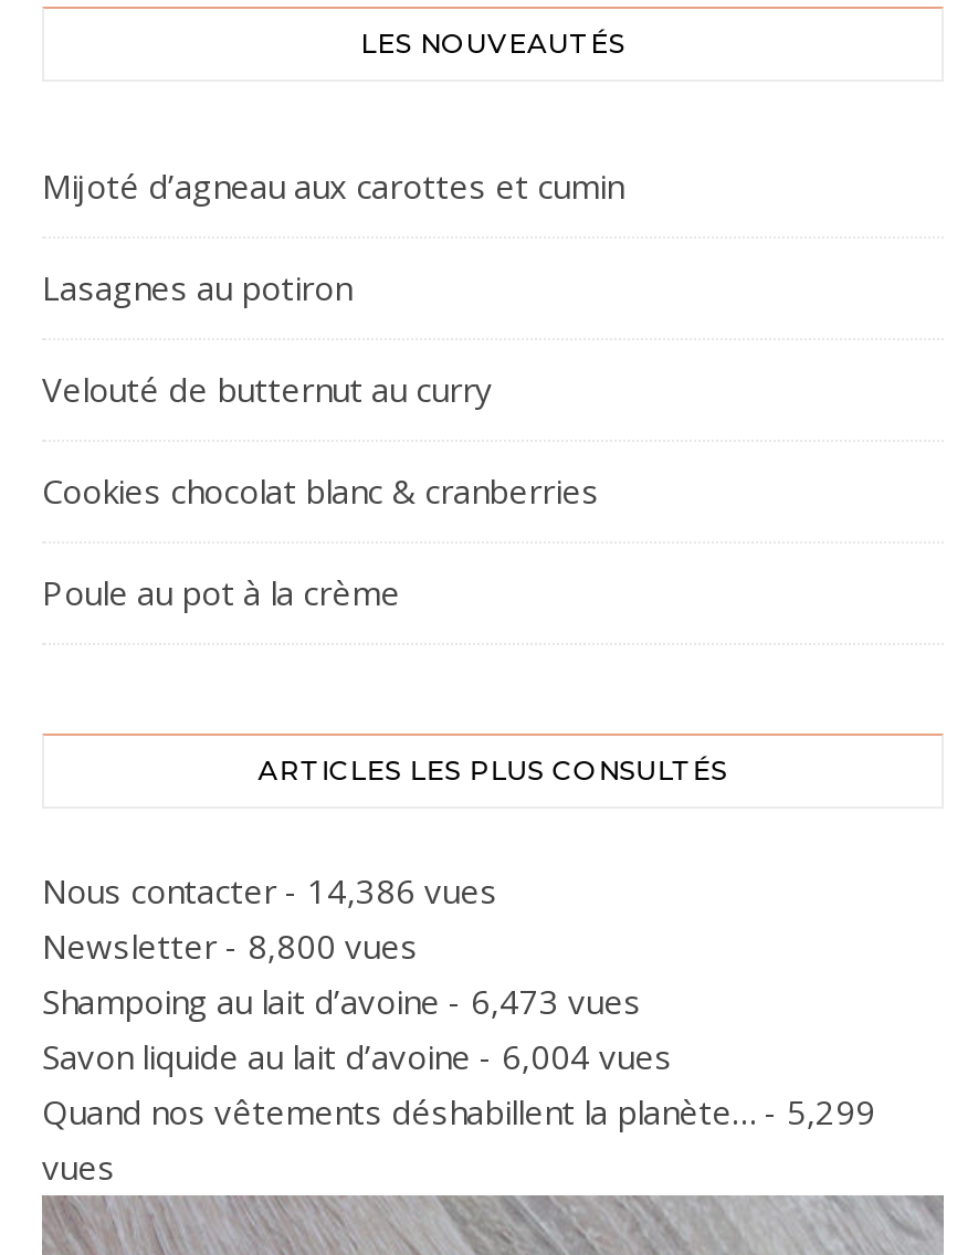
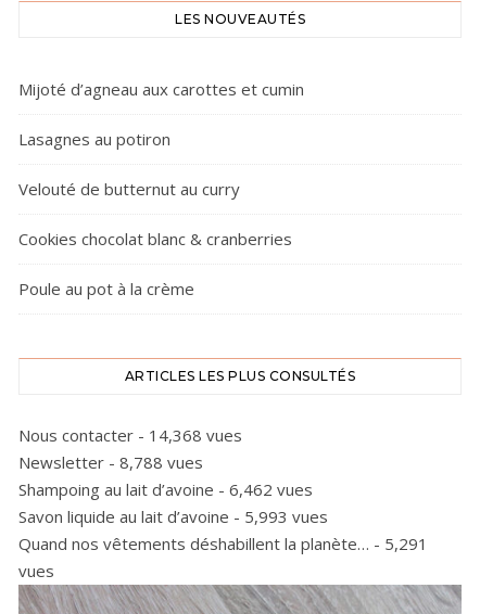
- Nous contacter - 14,386 vues
+ Nous contacter - 14,368 vues

- Newsletter - 8,800 vues
+ Newsletter - 8,788 vues

- Shampoing au lait d’avoine - 6,473 vues
+ Shampoing au lait d’avoine - 6,462 vues

- Savon liquide au lait d’avoine - 6,004 vues
+ Savon liquide au lait d’avoine - 5,993 vues

- Quand nos vêtements déshabillent la planète… - 5,299
+ Quand nos vêtements déshabillent la planète… - 5,291
